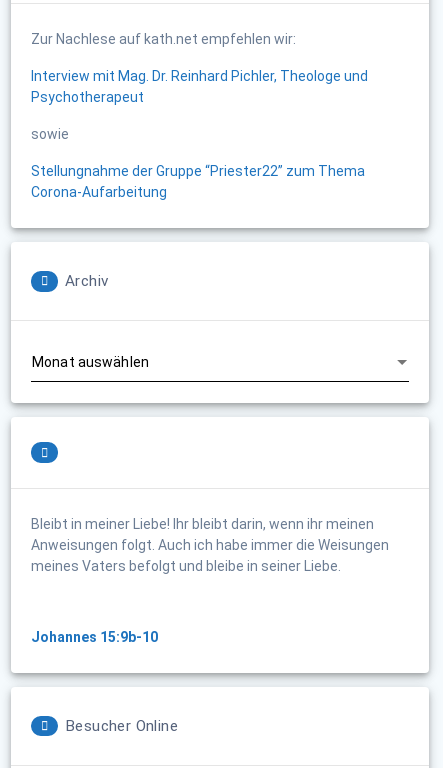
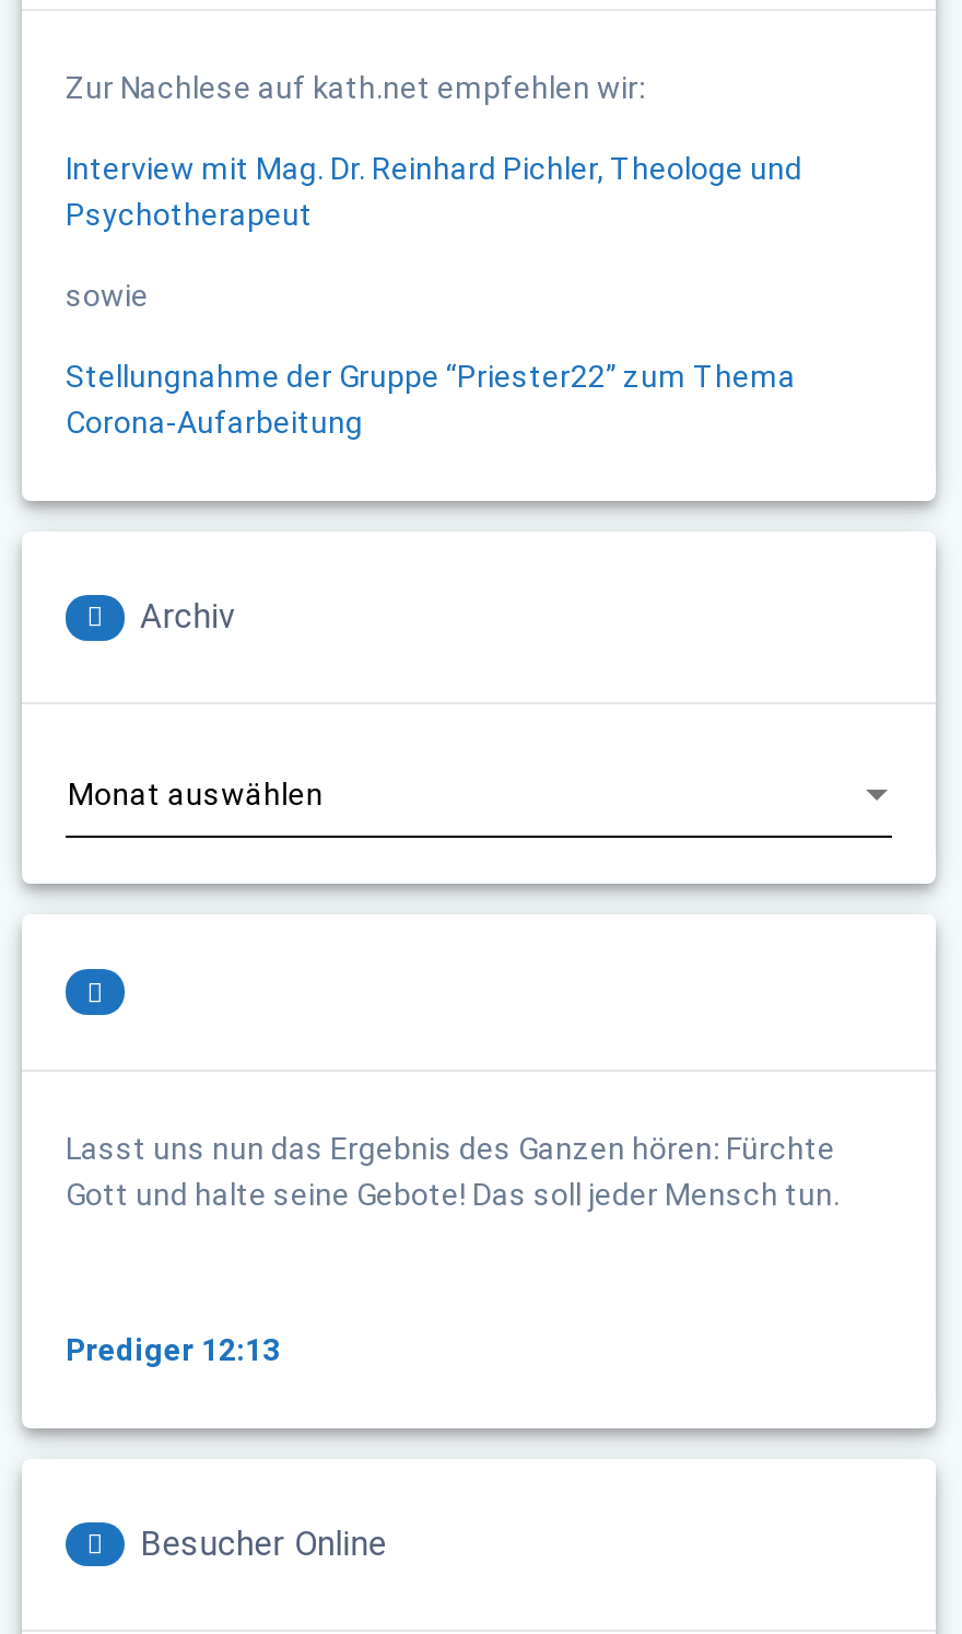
- Bleibt in meiner Liebe! Ihr bleibt darin, wenn ihr meinen
- Anweisungen folgt. Auch ich habe immer die Weisungen
- meines Vaters befolgt und bleibe in seiner Liebe.
+ Lasst uns nun das Ergebnis des Ganzen hören: Fürchte
+ Gott und halte seine Gebote! Das soll jeder Mensch tun.

- Johannes 15:9b-10
+ Prediger 12:13
